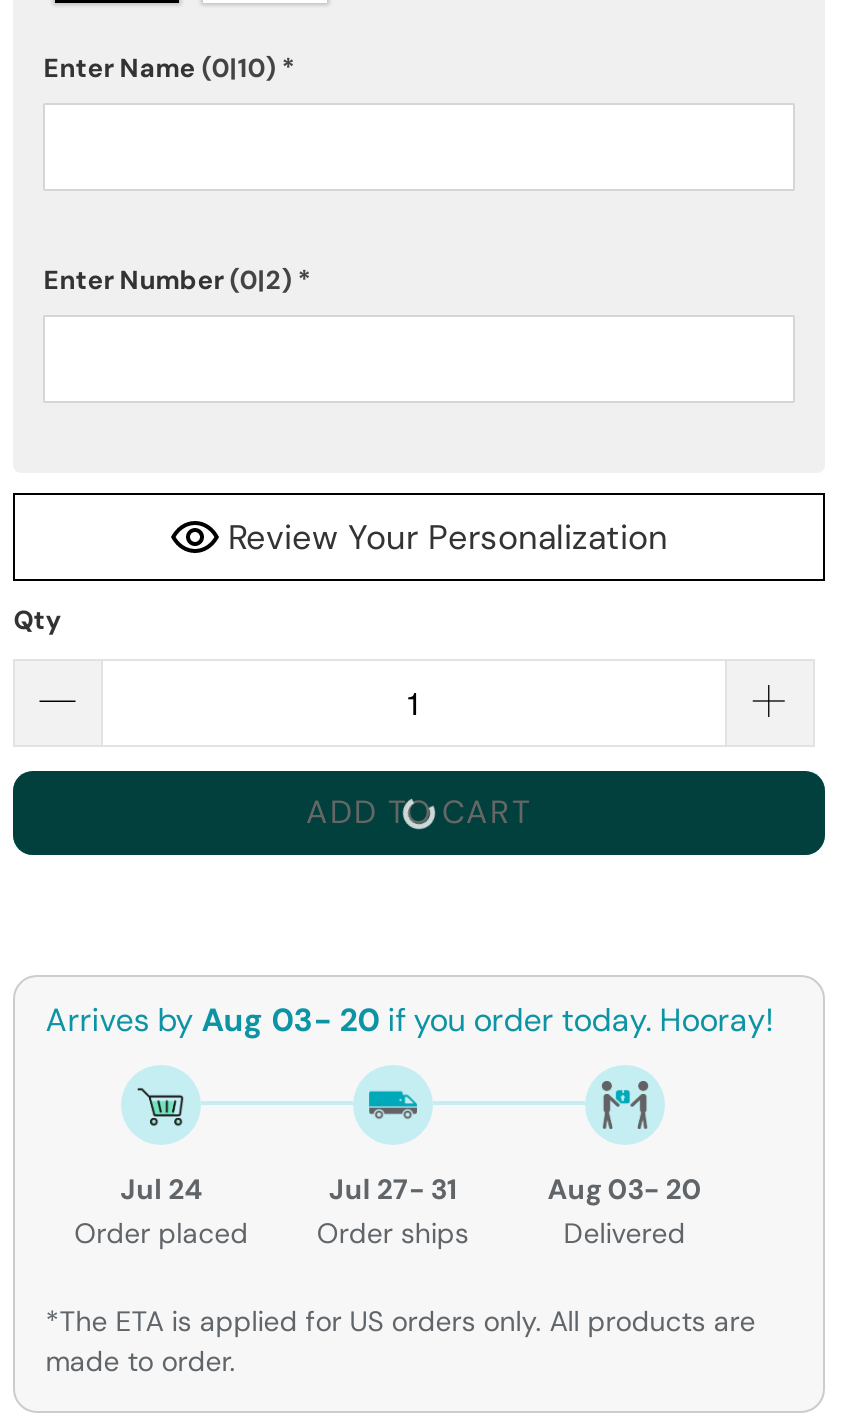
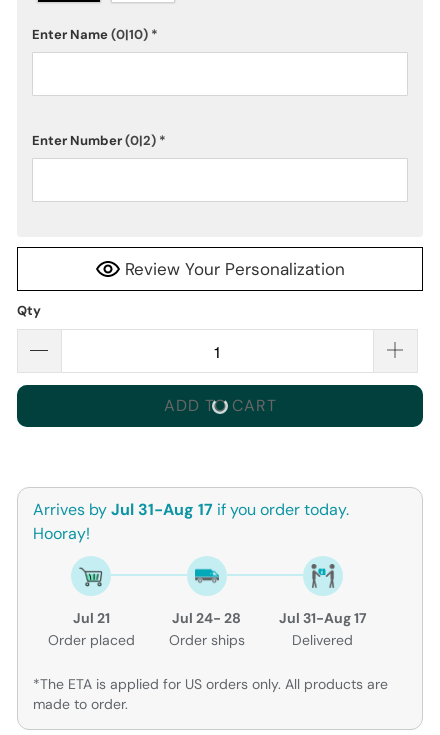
- Arrives by Aug 03- 20 if you order today. Hooray!
+ Arrives by Jul 31-Aug 17 if you order today.
+ Hooray!

- Jul 24
+ Jul 21

- Jul 27- 31
+ Jul 24- 28

- Aug 03- 20
+ Jul 31-Aug 17
